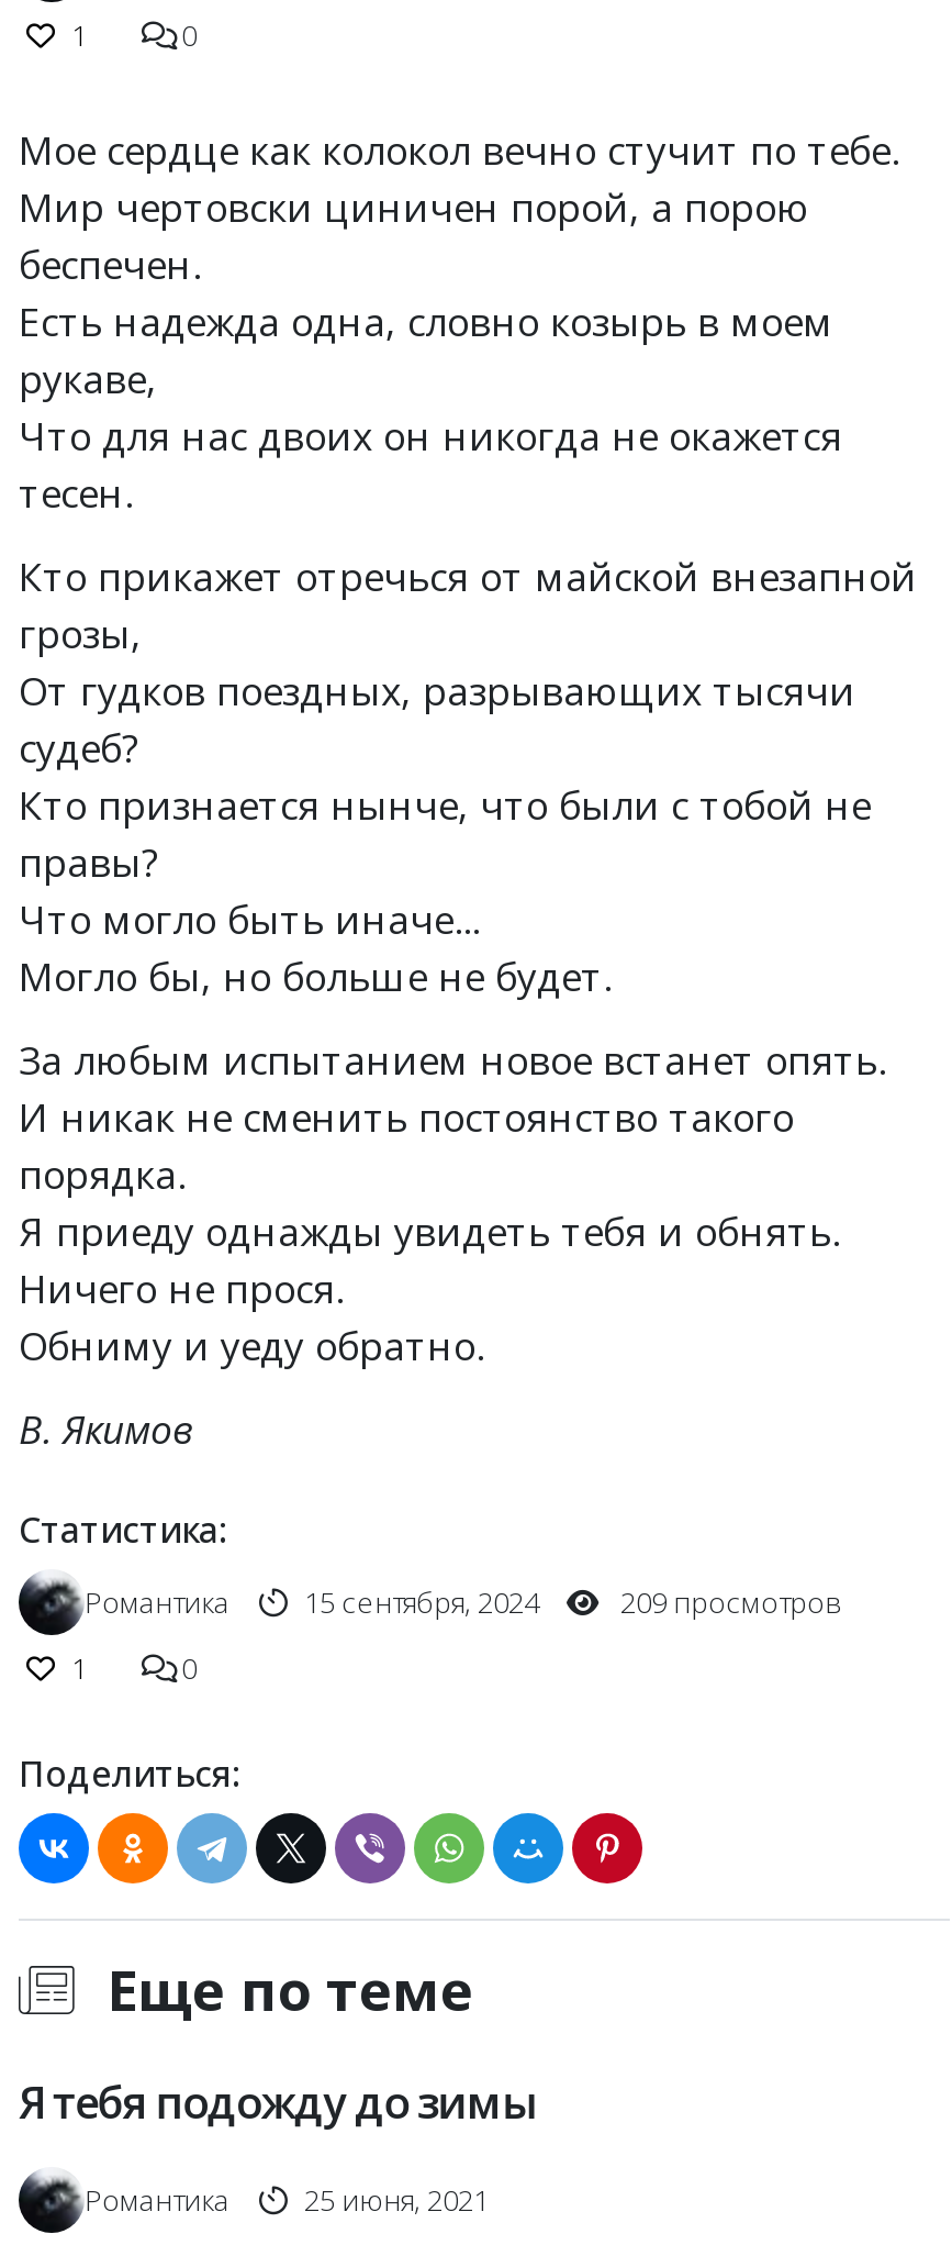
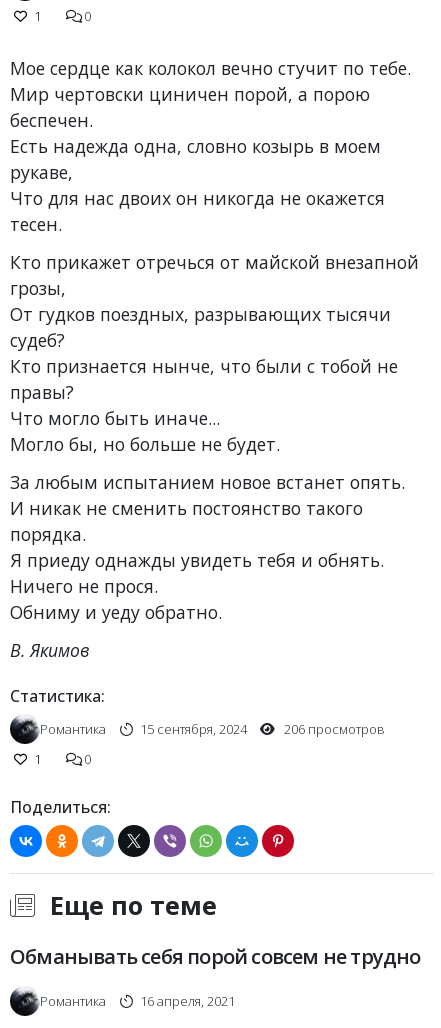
- Романтика 15 сентября, 2024 209 просмотров
+ Романтика 15 сентября, 2024 206 просмотров

- Я тебя подожду до зимы
+ Обманывать себя порой совсем не трудно

- Романтика 25 июня, 2021
+ Романтика 16 апреля, 2021
